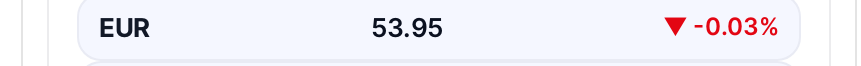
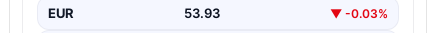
- 53.95
+ 53.93
